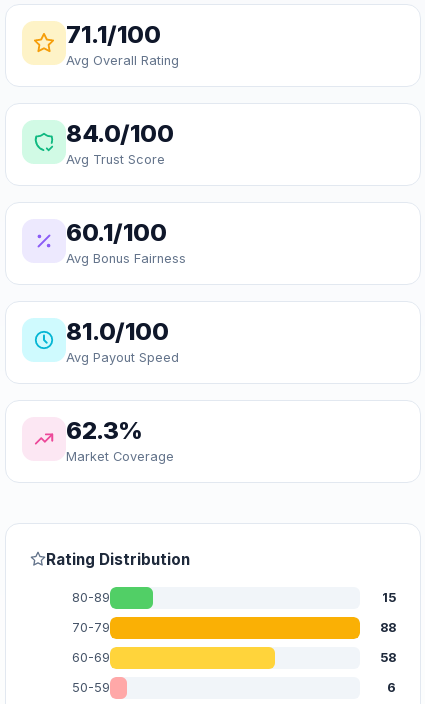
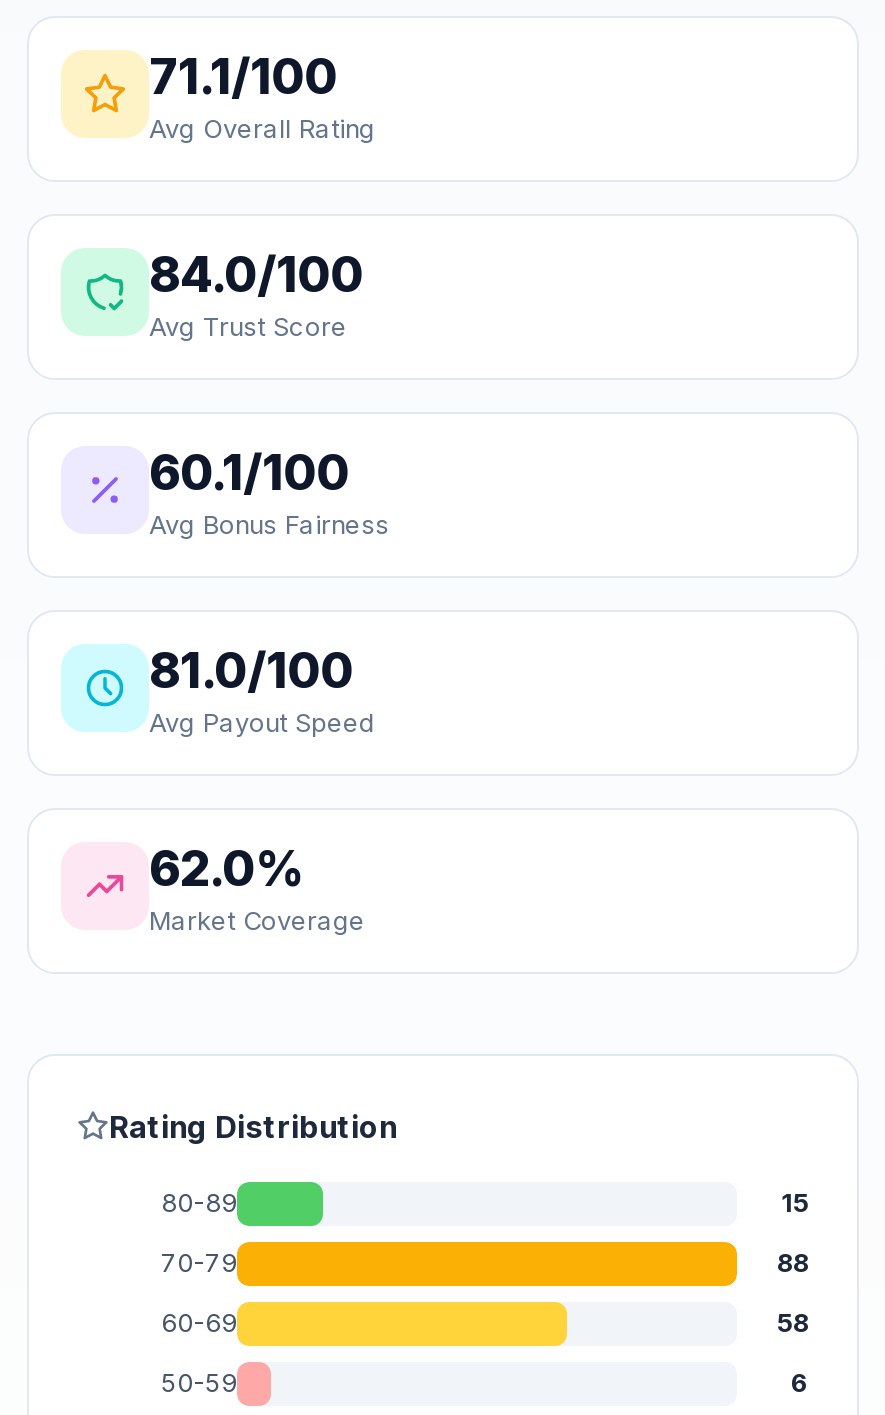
- 62.3%
+ 62.0%
